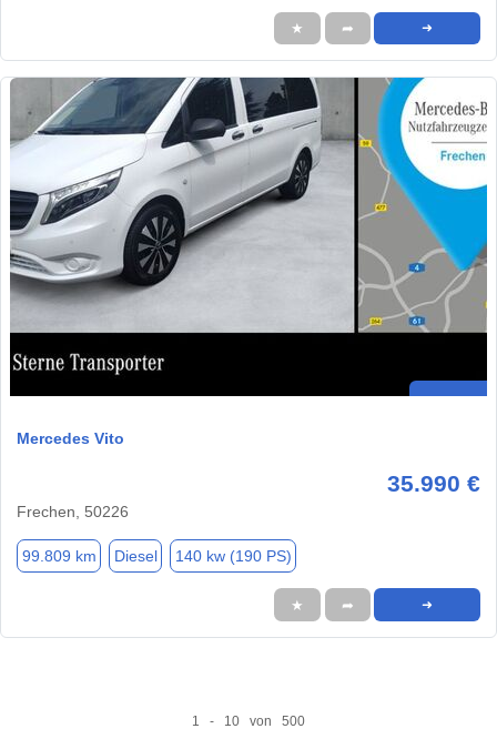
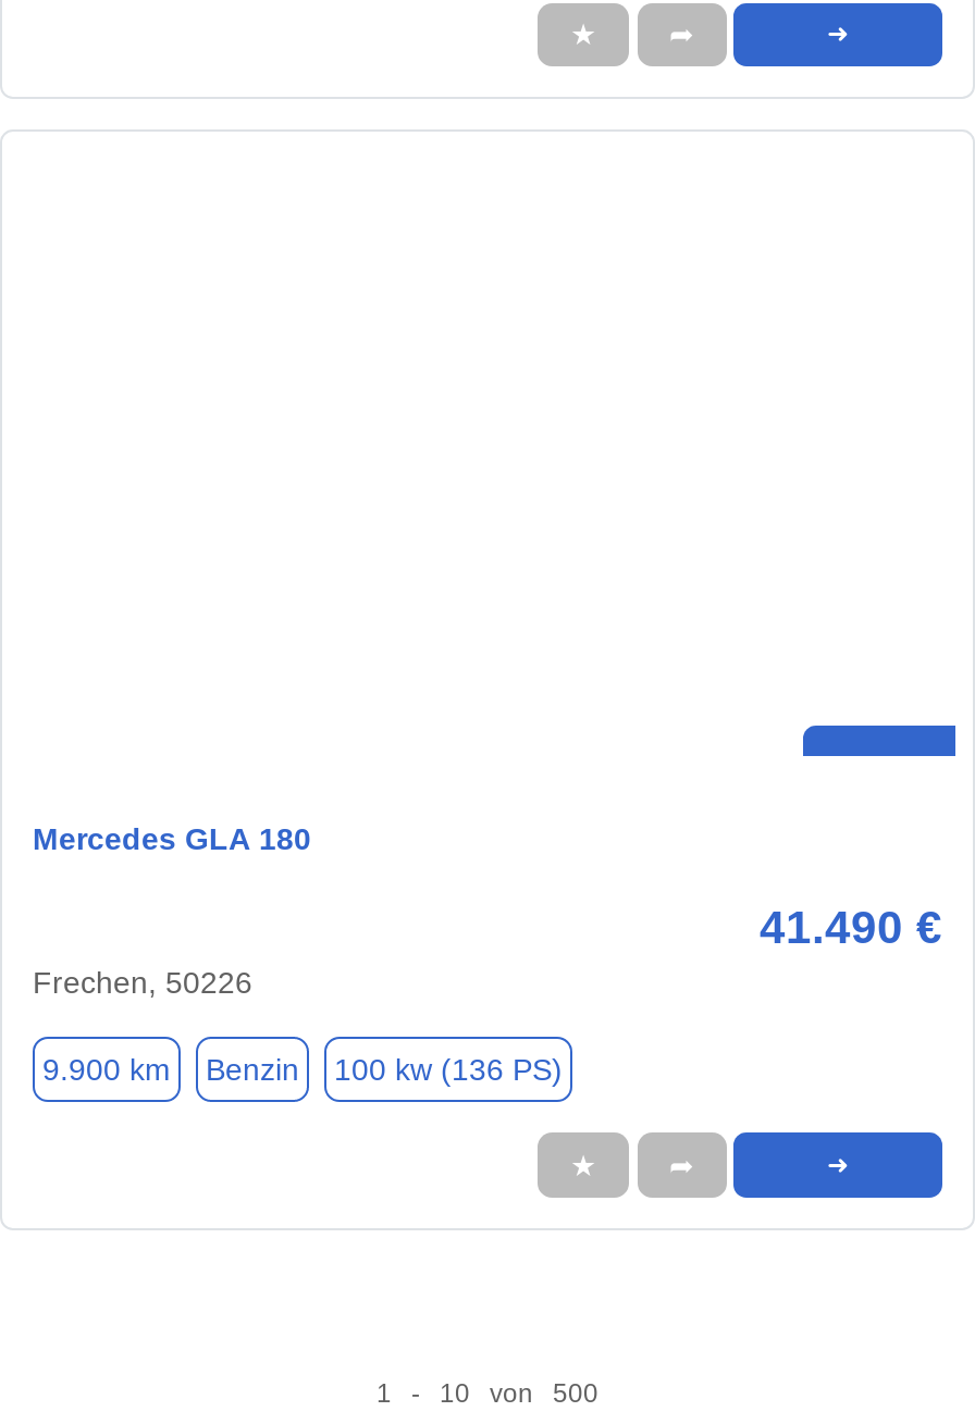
- [image]

- Mercedes Vito
+ Mercedes GLA 180

- 35.990 €
+ 41.490 €

- 99.809 km
- Diesel
- 140 kw (190 PS)
+ 9.900 km
+ Benzin
+ 100 kw (136 PS)
